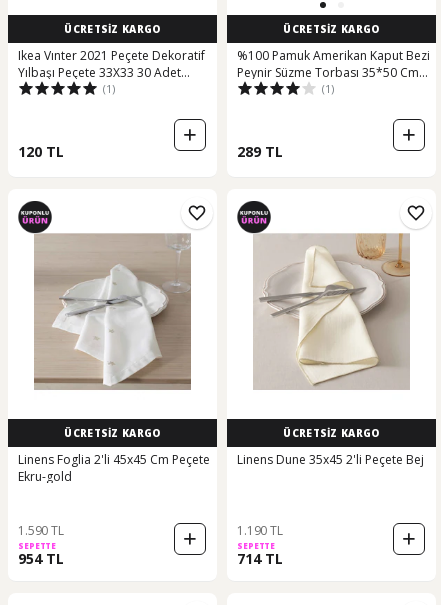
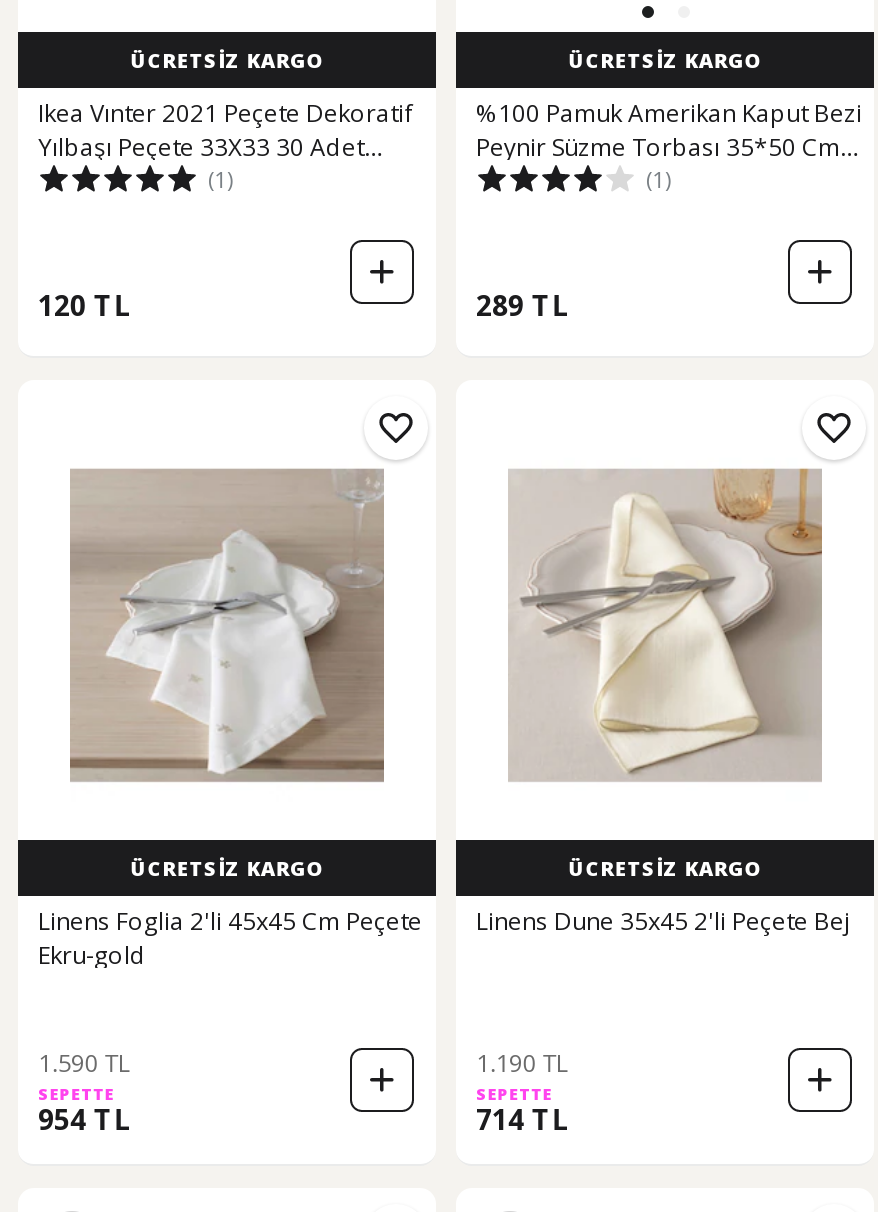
- [image]

- [image]
